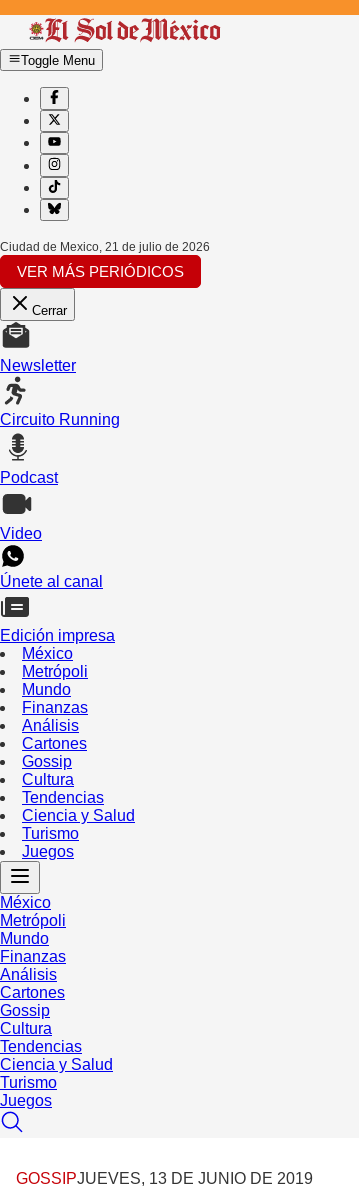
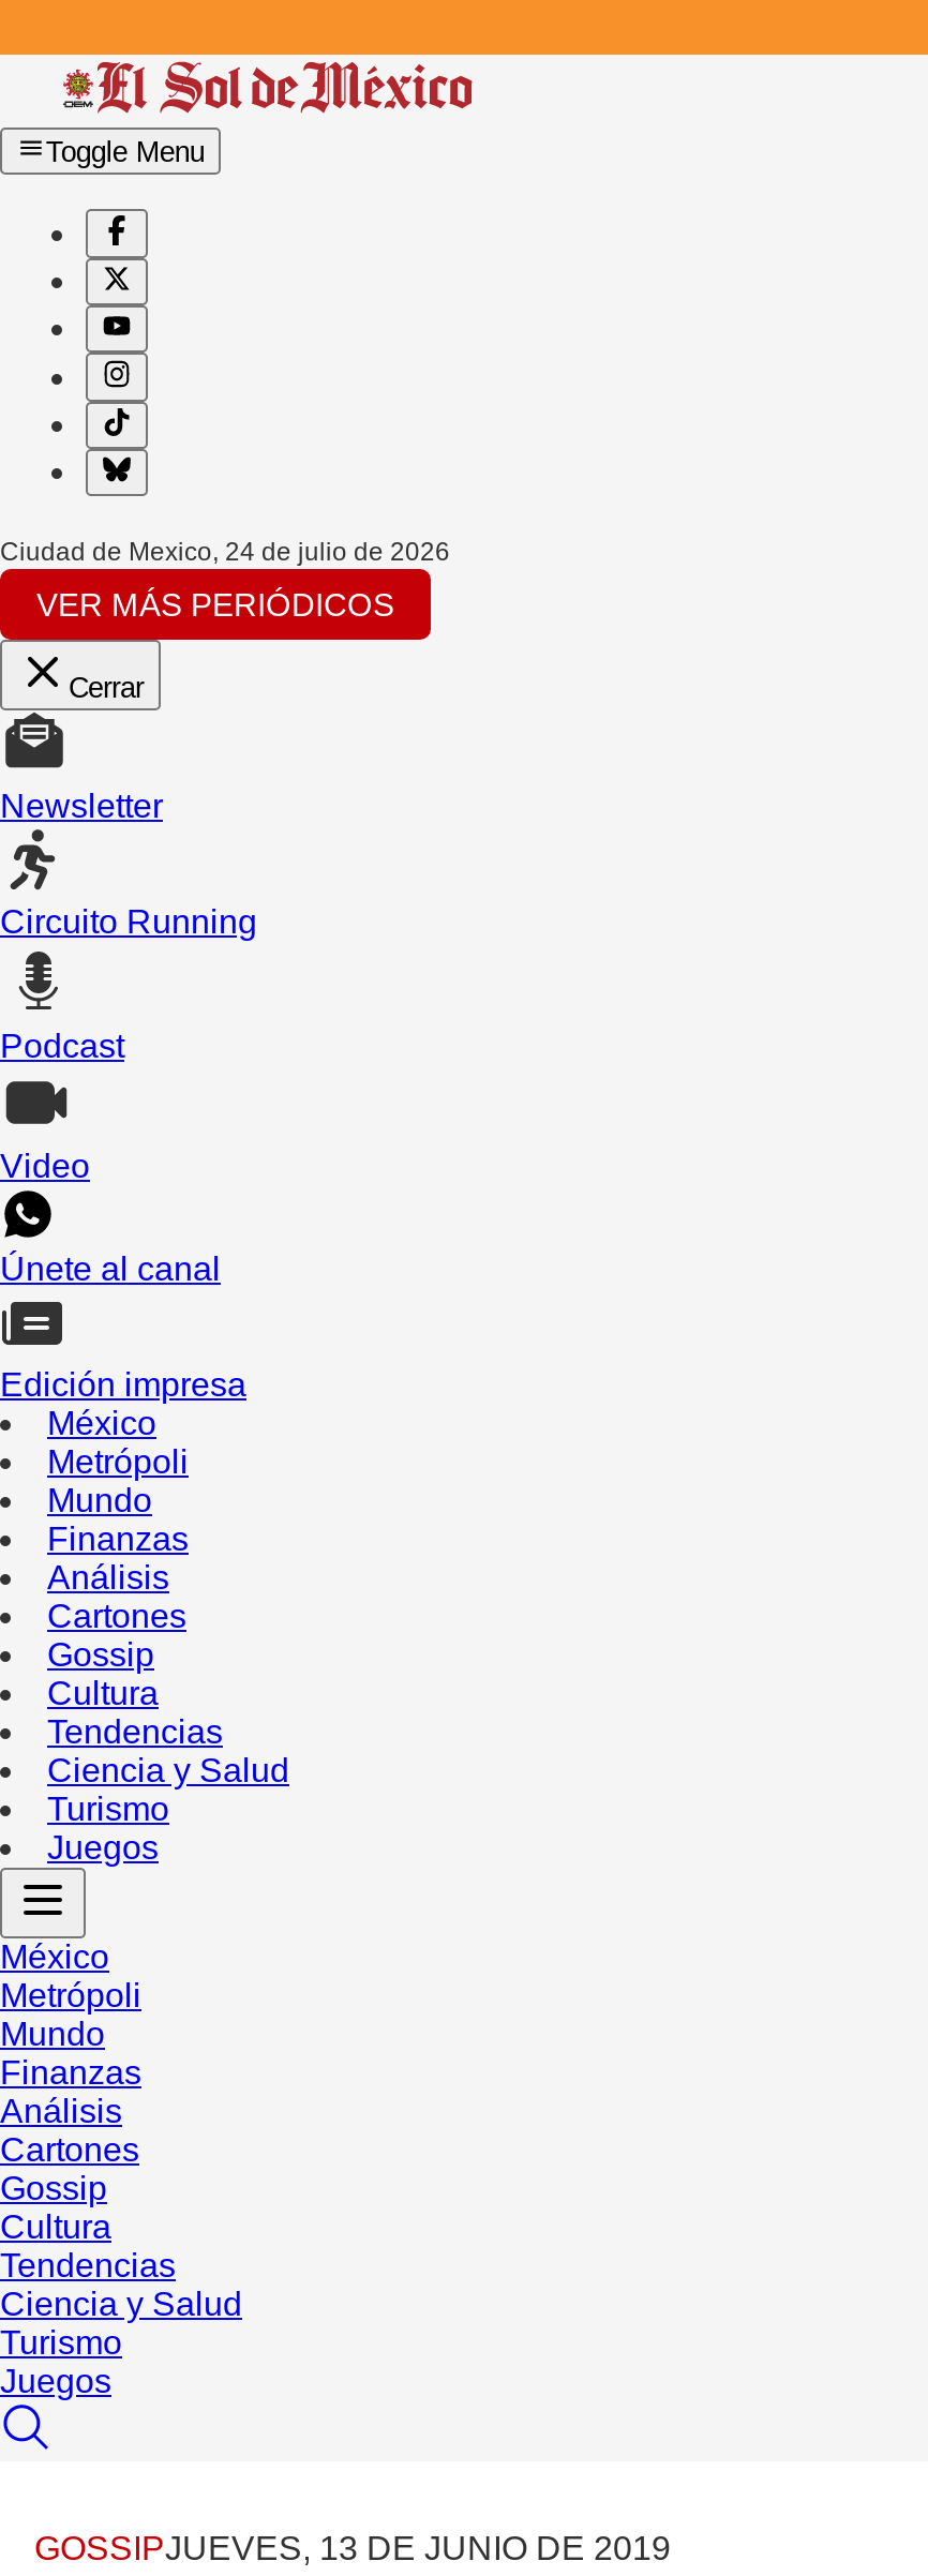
- Ciudad de Mexico, 21 de julio de 2026
+ Ciudad de Mexico, 24 de julio de 2026
